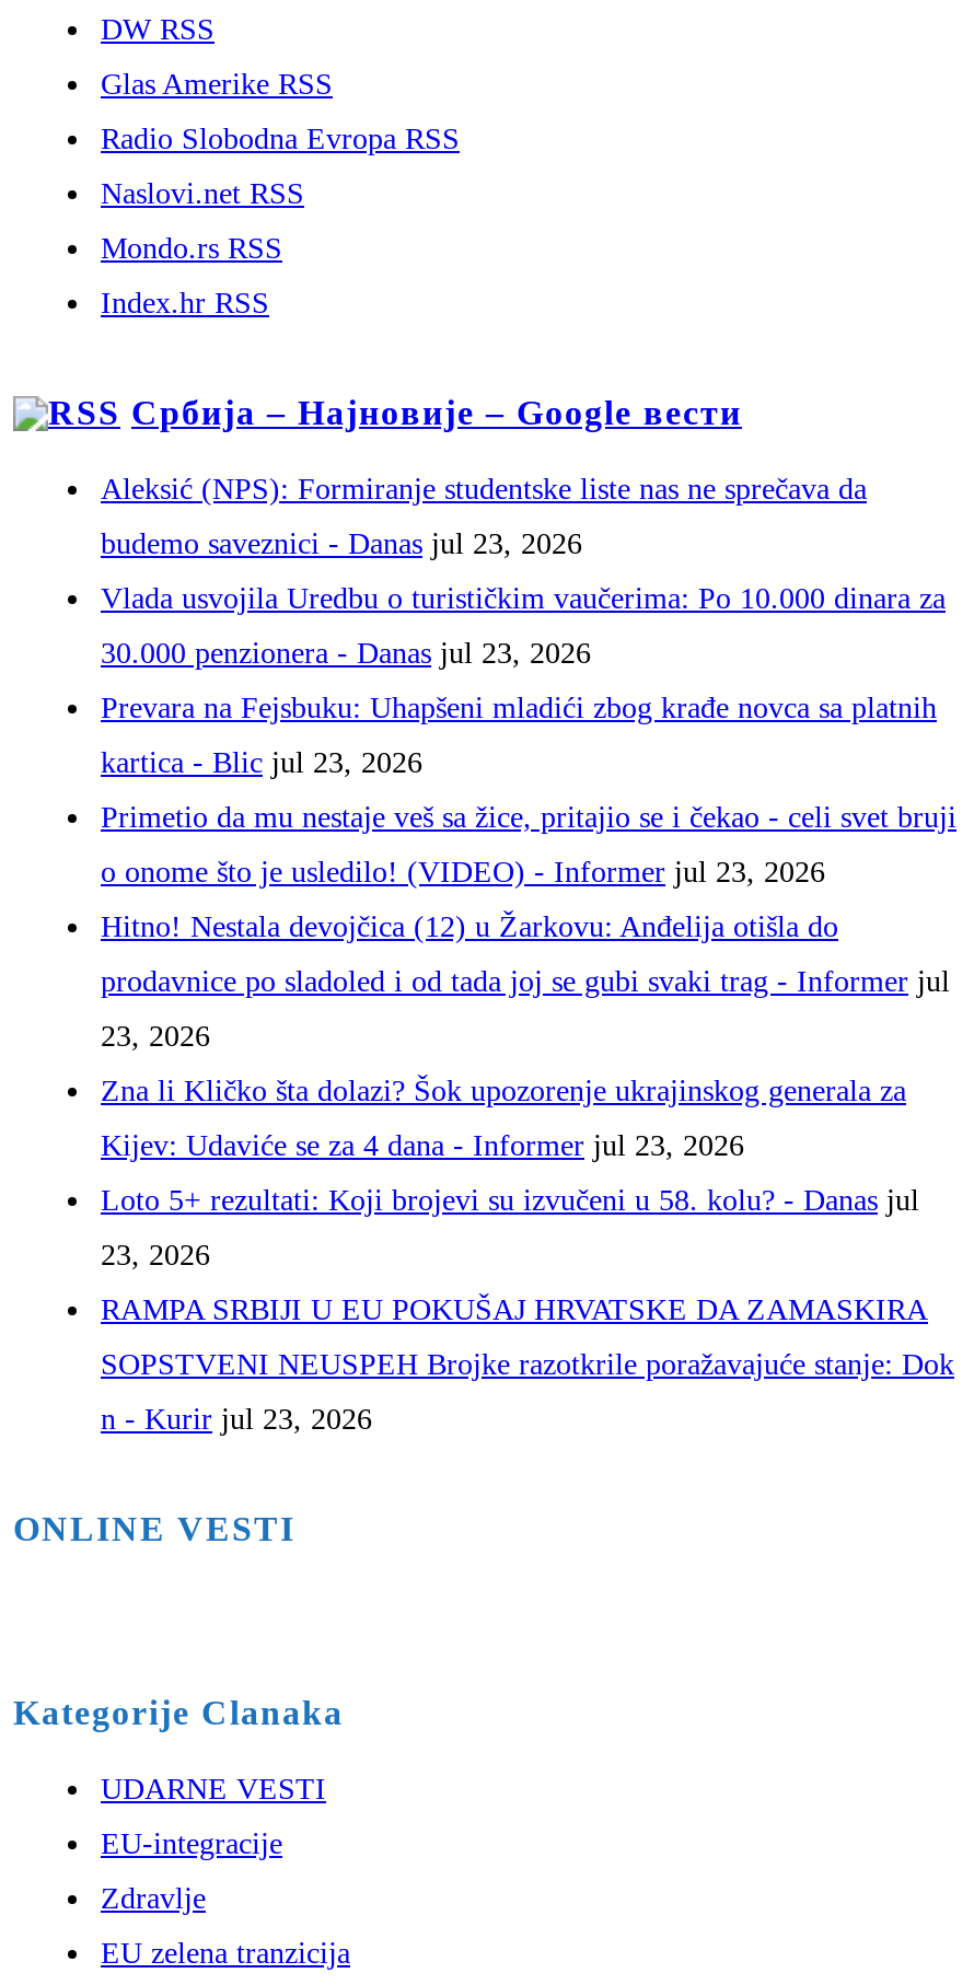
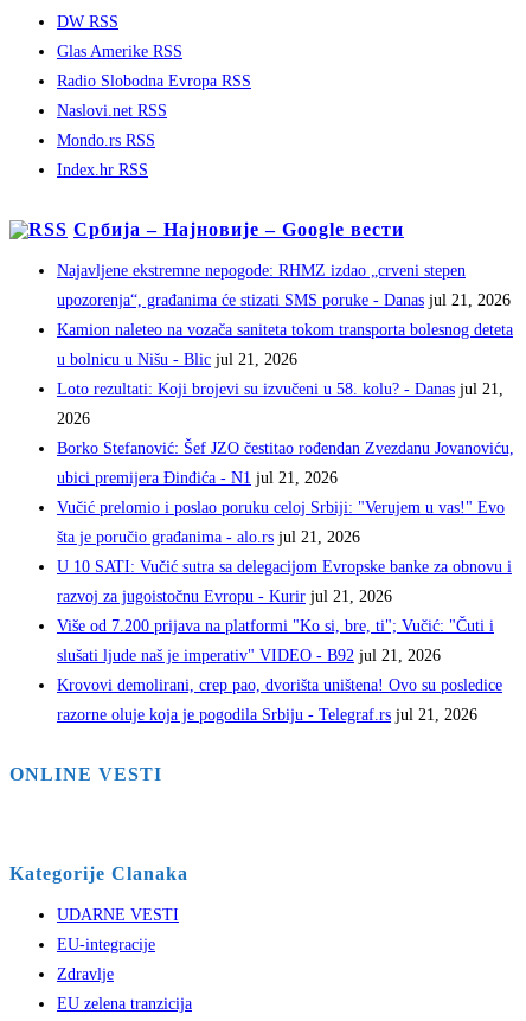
- Aleksić (NPS): Formiranje studentske liste nas ne sprečava da
- budemo saveznici - Danas jul 23, 2026
- Vlada usvojila Uredbu o turističkim vaučerima: Po 10.000 dinara za
- 30.000 penzionera - Danas jul 23, 2026
- Prevara na Fejsbuku: Uhapšeni mladići zbog krađe novca sa platnih
- kartica - Blic jul 23, 2026
- Primetio da mu nestaje veš sa žice, pritajio se i čekao - celi svet bruji
- o onome što je usledilo! (VIDEO) - Informer jul 23, 2026
- Hitno! Nestala devojčica (12) u Žarkovu: Anđelija otišla do
- prodavnice po sladoled i od tada joj se gubi svaki trag - Informer jul
- 23, 2026
- Zna li Kličko šta dolazi? Šok upozorenje ukrajinskog generala za
- Kijev: Udaviće se za 4 dana - Informer jul 23, 2026
- Loto 5+ rezultati: Koji brojevi su izvučeni u 58. kolu? - Danas jul
- 23, 2026
- RAMPA SRBIJI U EU POKUŠAJ HRVATSKE DA ZAMASKIRA
- SOPSTVENI NEUSPEH Brojke razotkrile poražavajuće stanje: Dok
- n - Kurir jul 23, 2026
+ Najavljene ekstremne nepogode: RHMZ izdao „crveni stepen
+ upozorenja“, građanima će stizati SMS poruke - Danas jul 21, 2026
+ Kamion naleteo na vozača saniteta tokom transporta bolesnog deteta
+ u bolnicu u Nišu - Blic jul 21, 2026
+ Loto rezultati: Koji brojevi su izvučeni u 58. kolu? - Danas jul 21,
+ 2026
+ Borko Stefanović: Šef JZO čestitao rođendan Zvezdanu Jovanoviću,
+ ubici premijera Đinđića - N1 jul 21, 2026
+ Vučić prelomio i poslao poruku celoj Srbiji: "Verujem u vas!" Evo
+ šta je poručio građanima - alo.rs jul 21, 2026
+ U 10 SATI: Vučić sutra sa delegacijom Evropske banke za obnovu i
+ razvoj za jugoistočnu Evropu - Kurir jul 21, 2026
+ Više od 7.200 prijava na platformi "Ko si, bre, ti"; Vučić: "Čuti i
+ slušati ljude naš je imperativ" VIDEO - B92 jul 21, 2026
+ Krovovi demolirani, crep pao, dvorišta uništena! Ovo su posledice
+ razorne oluje koja je pogodila Srbiju - Telegraf.rs jul 21, 2026
